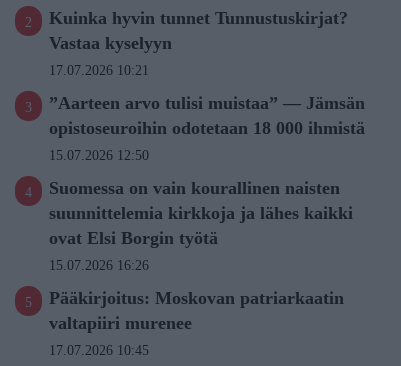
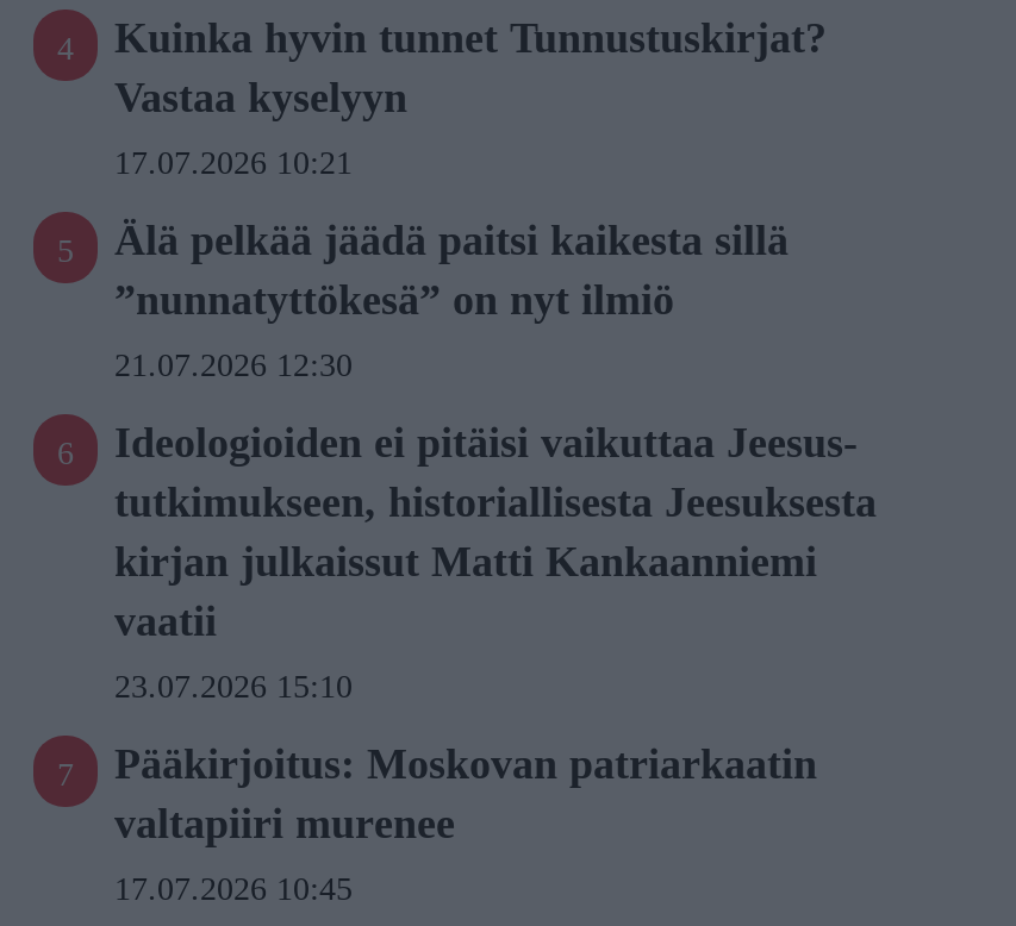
- ”Aarteen arvo tulisi muistaa” — Jämsän
- opistoseuroihin odotetaan 18 000 ihmistä
+ Älä pelkää jäädä paitsi kaikesta sillä
+ ”nunnatyttökesä” on nyt ilmiö

- 15.07.2026 12:50
+ 21.07.2026 12:30

- Suomessa on vain kourallinen naisten
- suunnittelemia kirkkoja ja lähes kaikki
- ovat Elsi Borgin työtä
+ Ideologioiden ei pitäisi vaikuttaa Jeesus-
+ tutkimukseen, historiallisesta Jeesuksesta
+ kirjan julkaissut Matti Kankaanniemi
+ vaatii

- 15.07.2026 16:26
+ 23.07.2026 15:10
